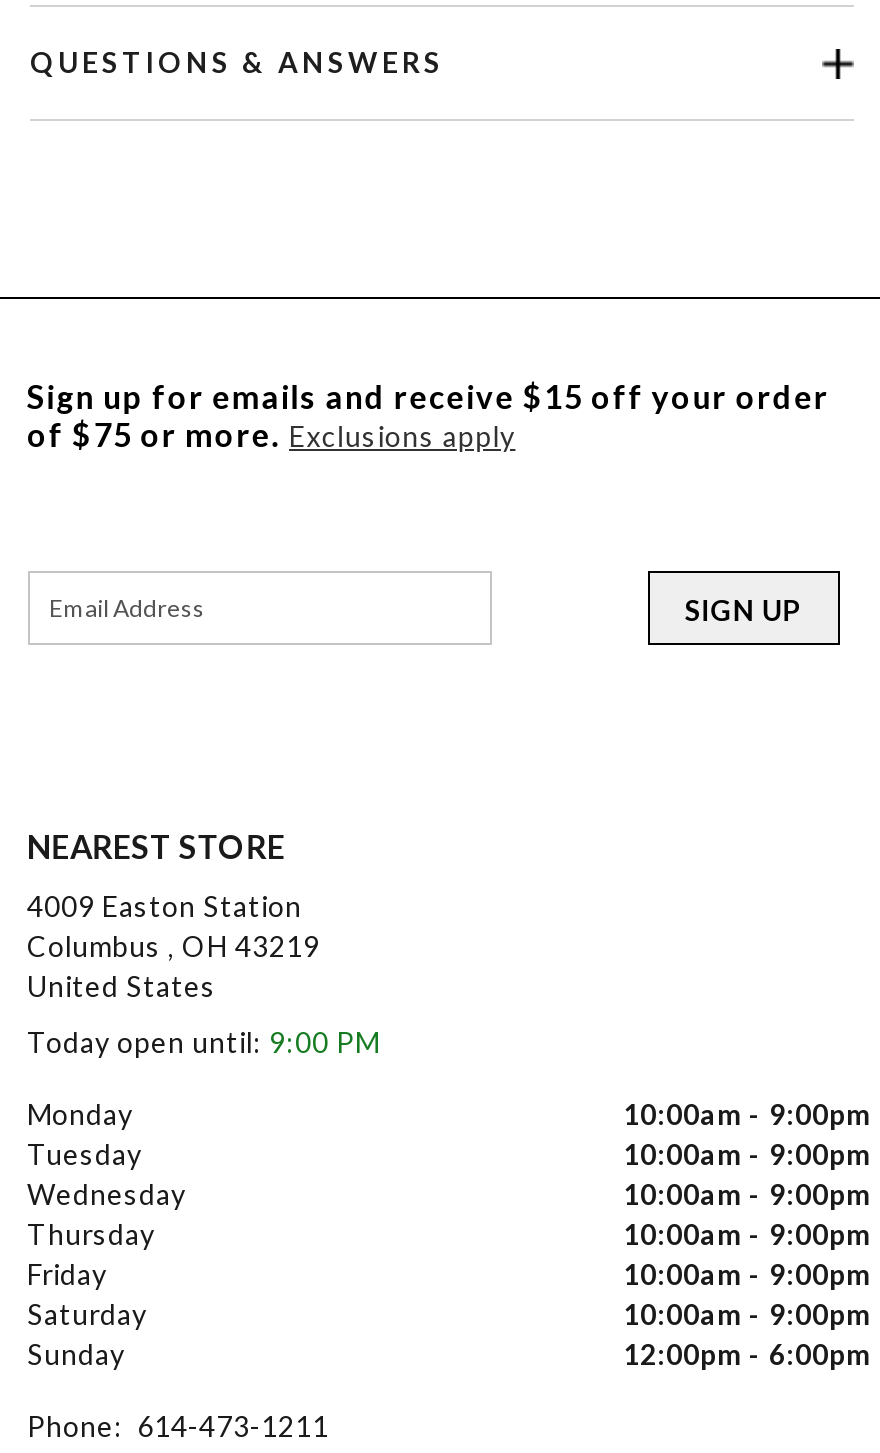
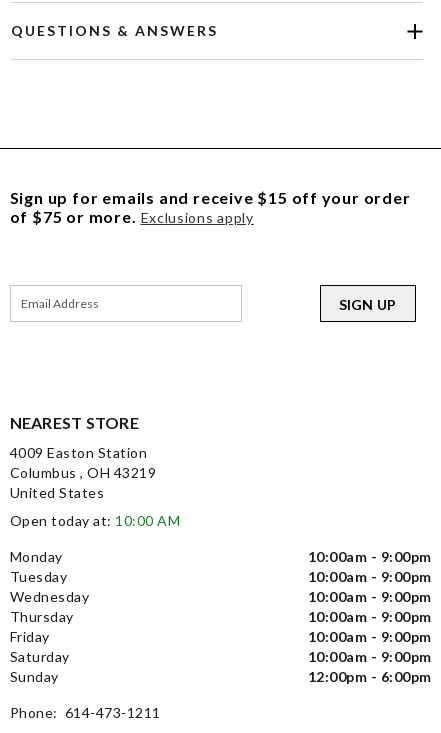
- Today open until: 9:00 PM
+ Open today at: 10:00 AM
